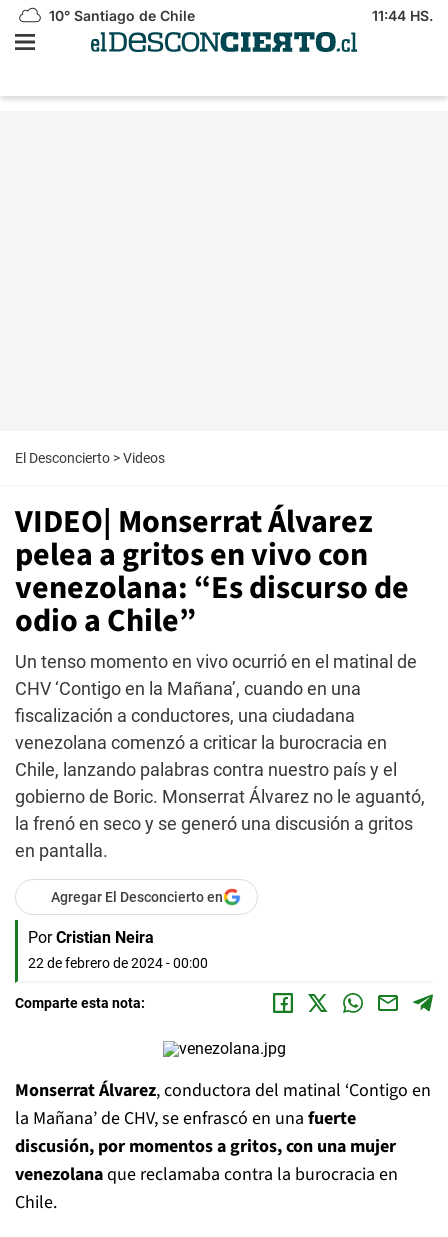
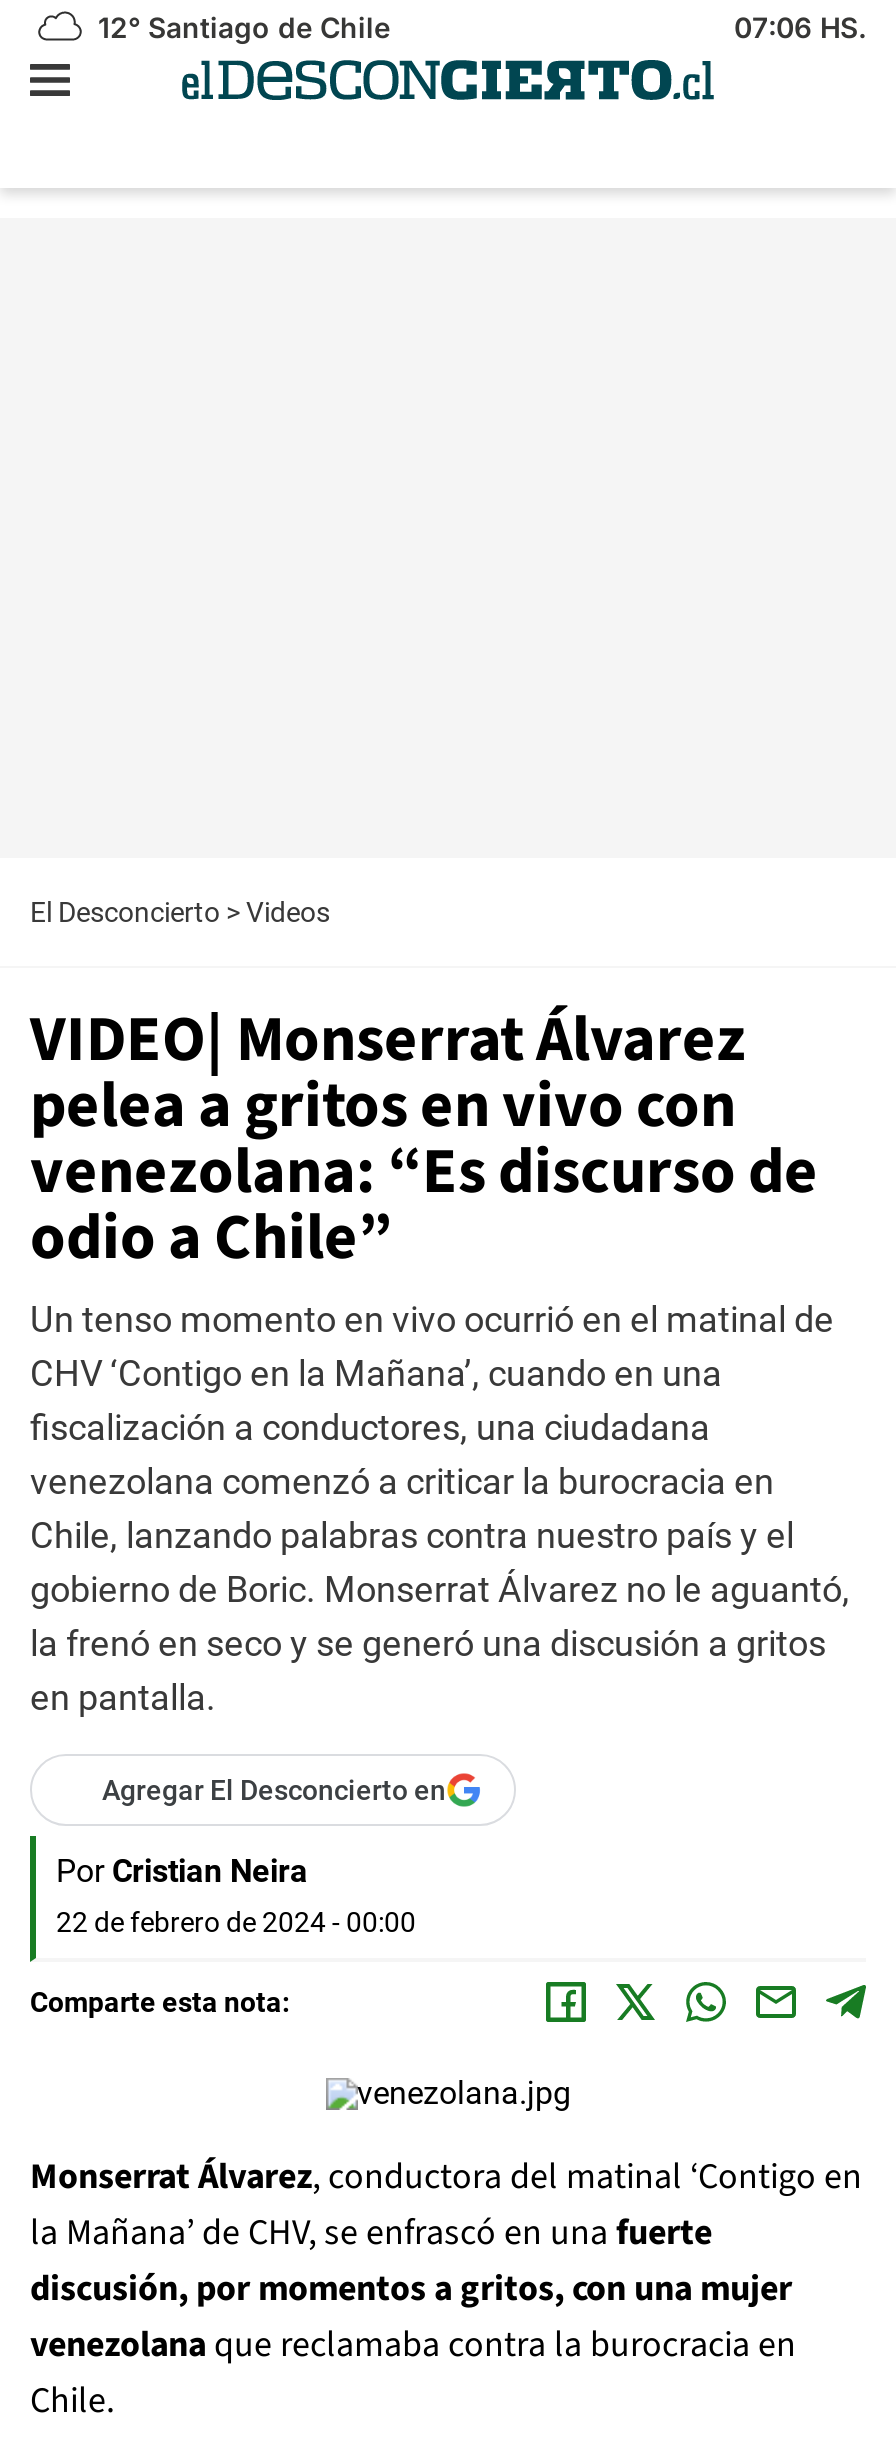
- 10° Santiago de Chile
+ 12° Santiago de Chile

- 11:44 HS.
+ 07:06 HS.
